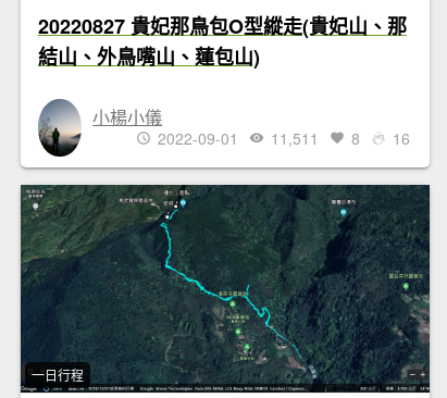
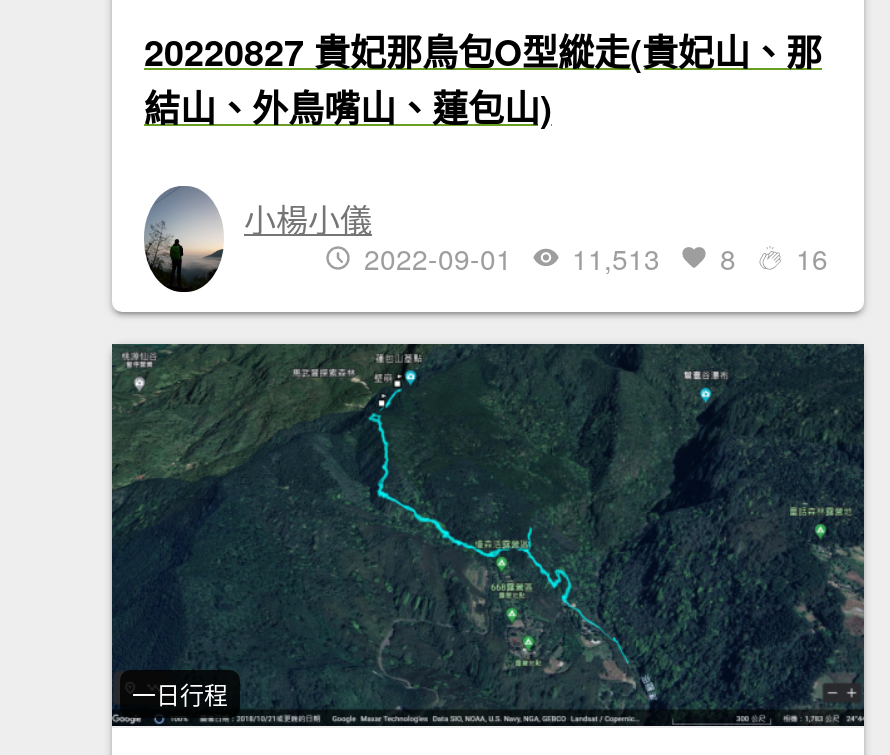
- 2022-09-01 11,511 8 16
+ 2022-09-01 11,513 8 16
